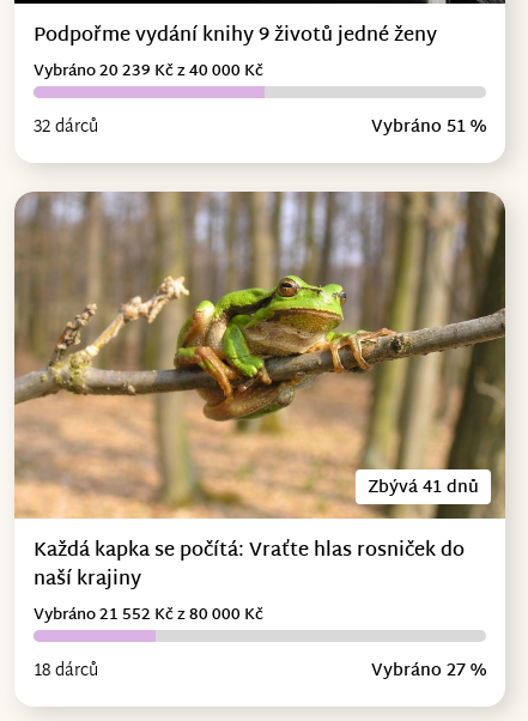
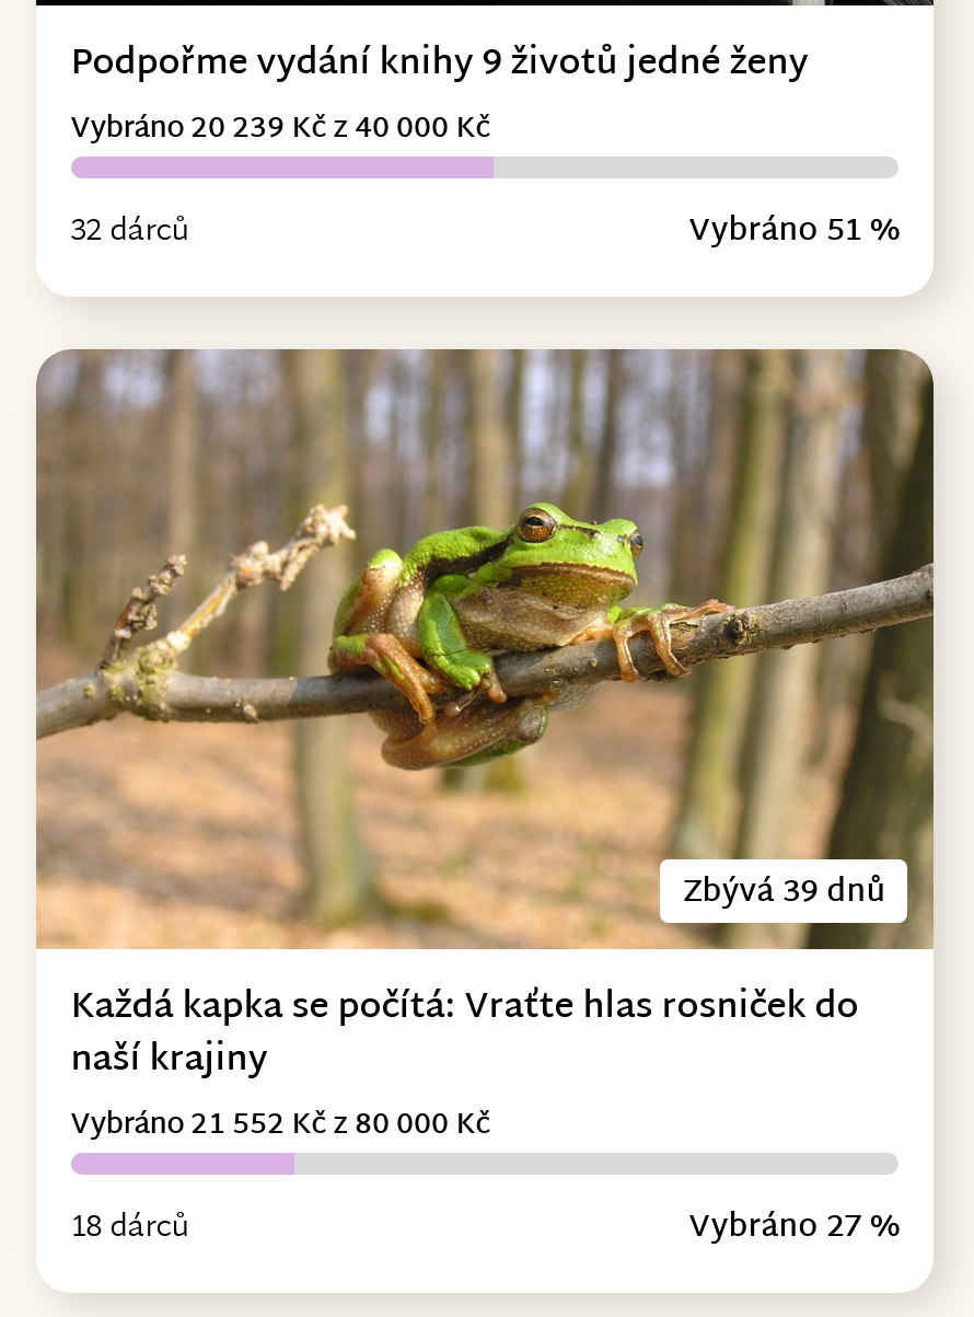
- Zbývá 41 dnů
+ Zbývá 39 dnů
